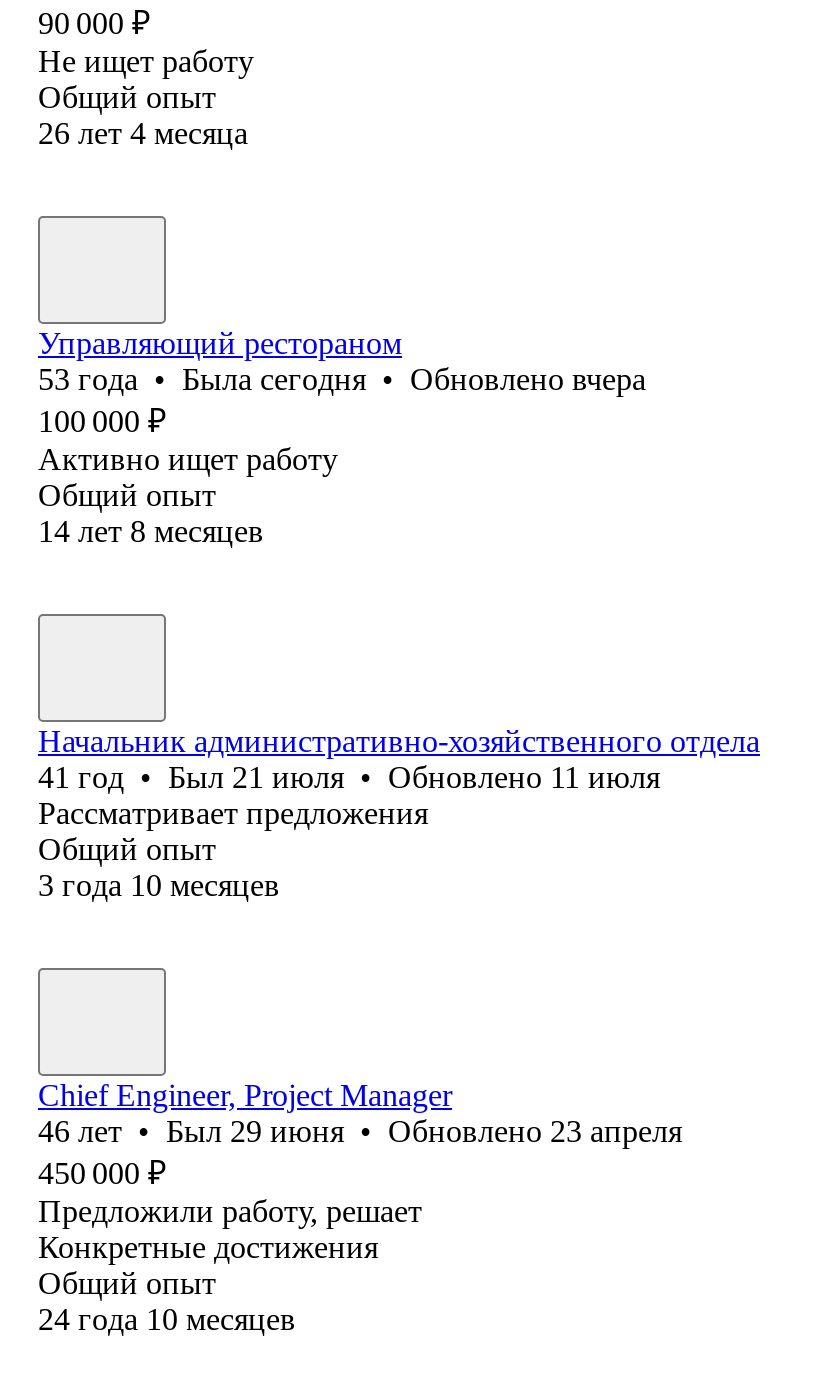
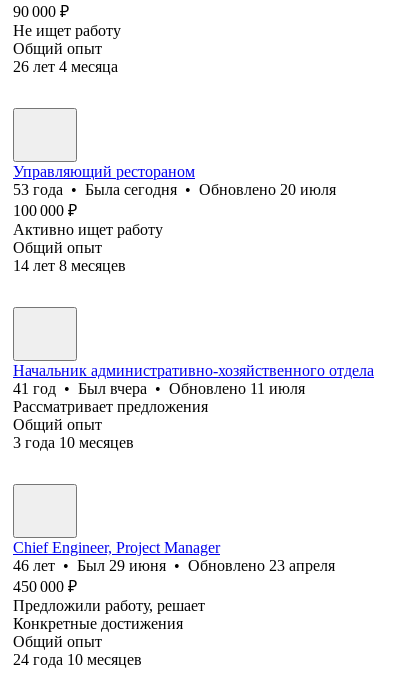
- 53 года • Была сегодня • Обновлено вчера
+ 53 года • Была сегодня • Обновлено 20 июля

- 41 год • Был 21 июля • Обновлено 11 июля
+ 41 год • Был вчера • Обновлено 11 июля
